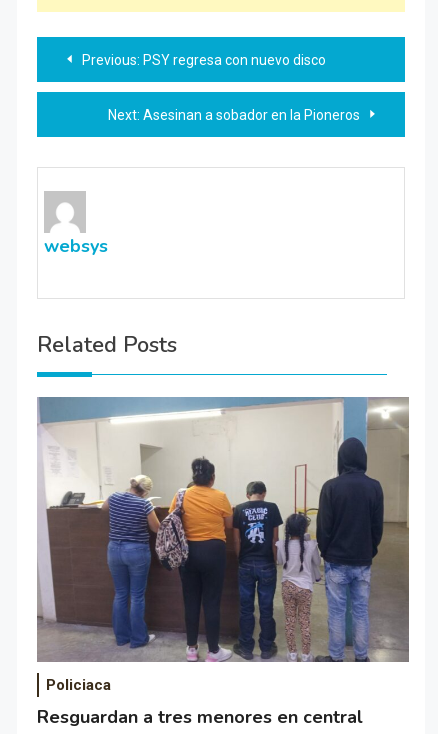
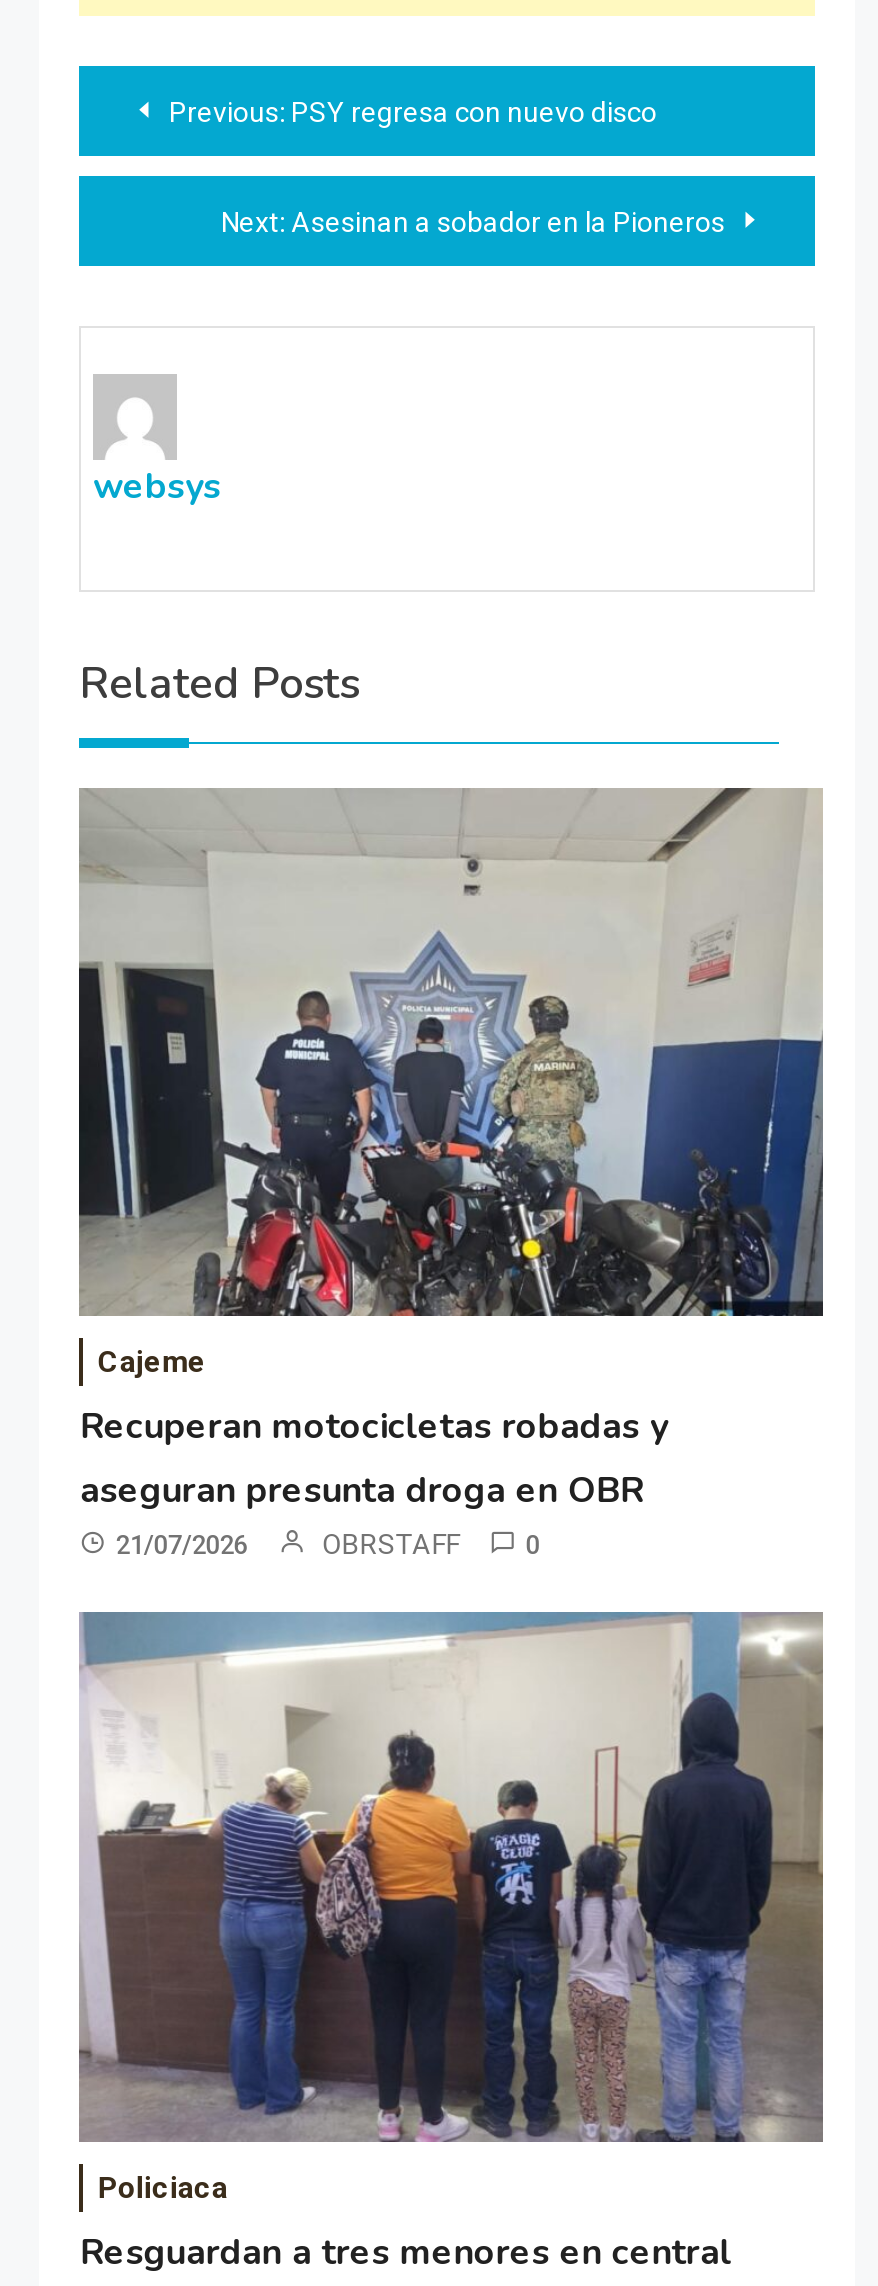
+ [image]
+ Cajeme
+ Recuperan motocicletas robadas y
+ aseguran presunta droga en OBR
+ 21/07/2026
+ OBRSTAFF
+ 0
